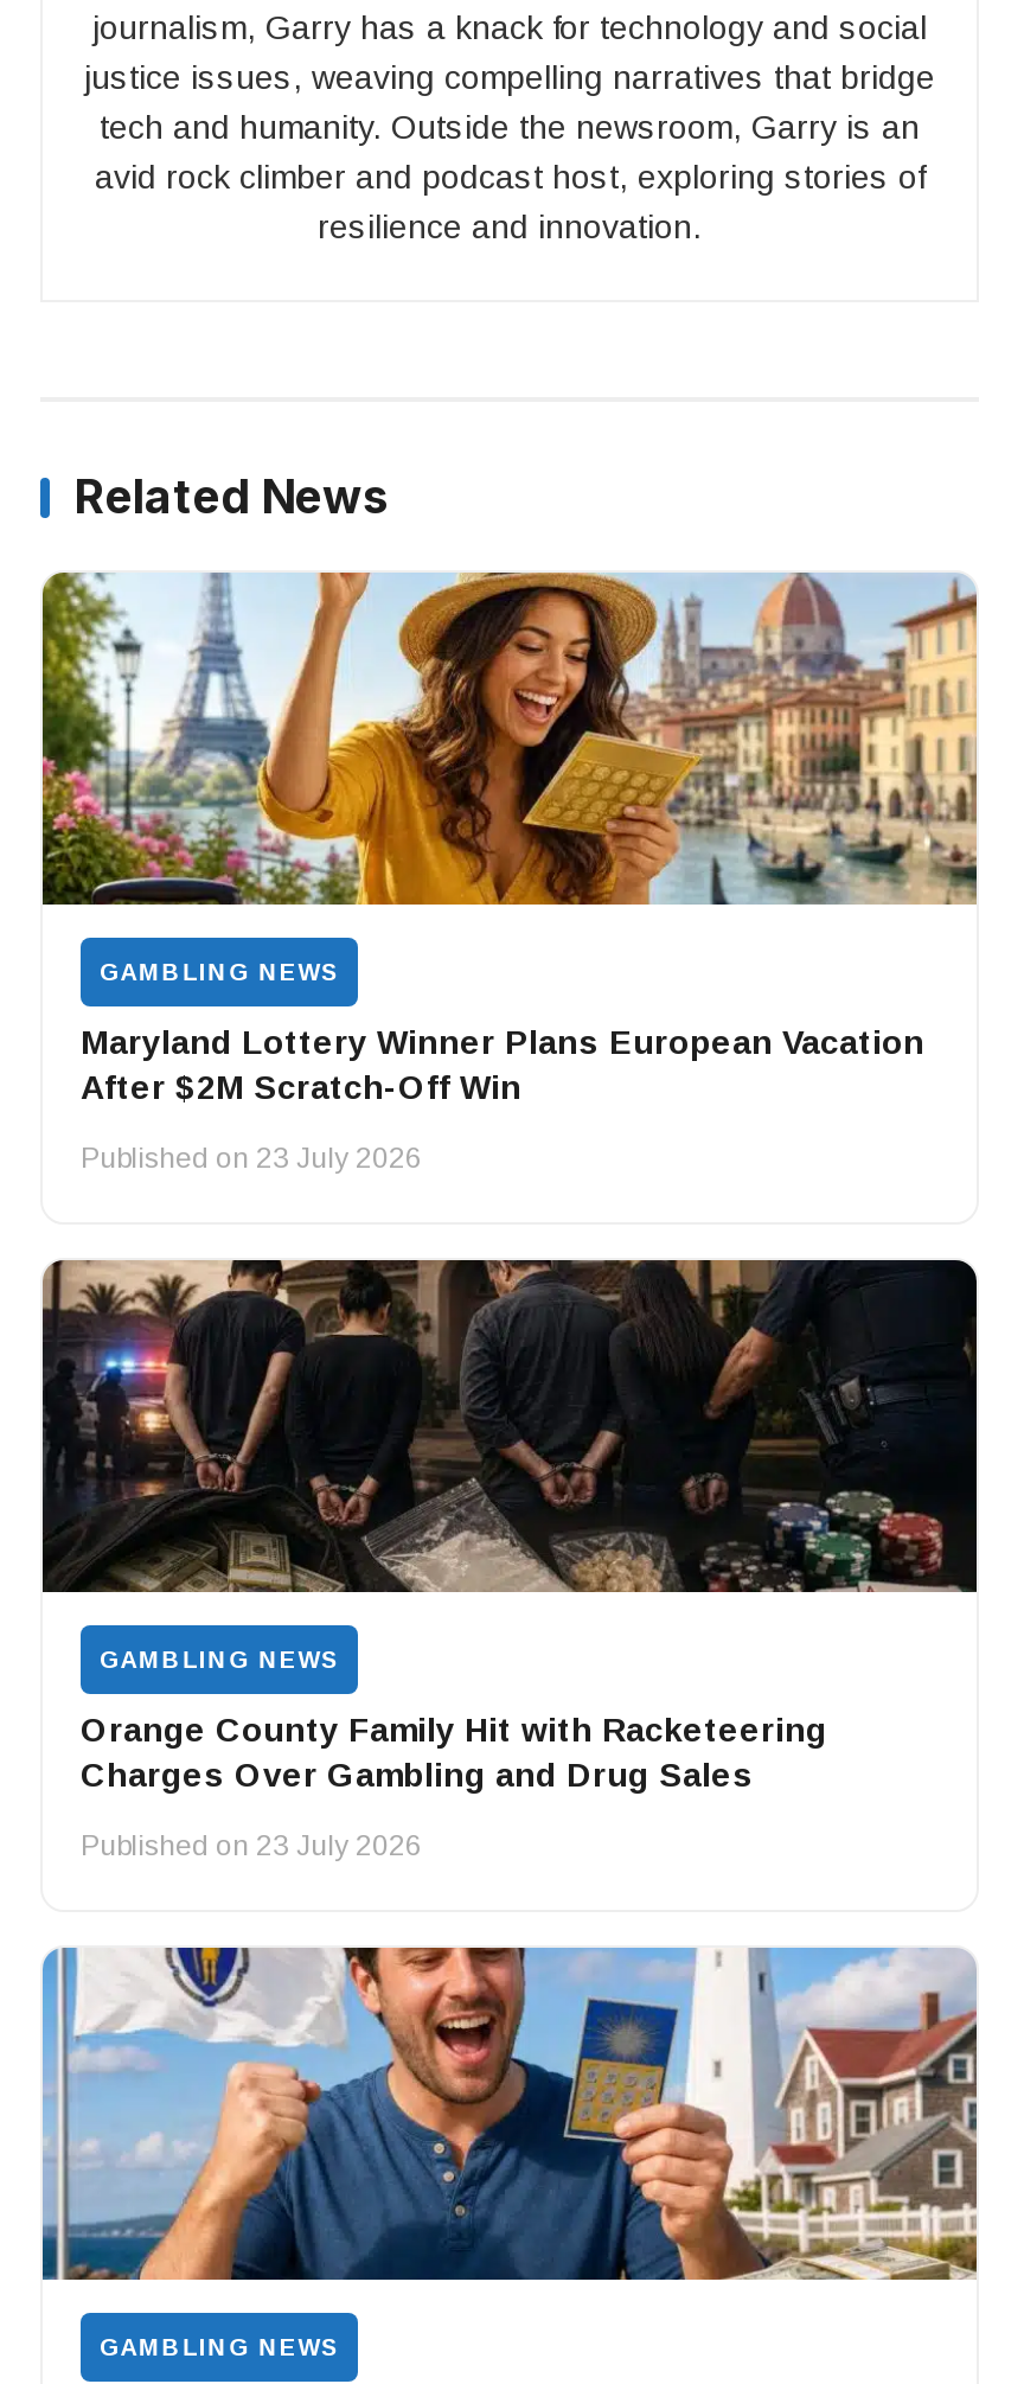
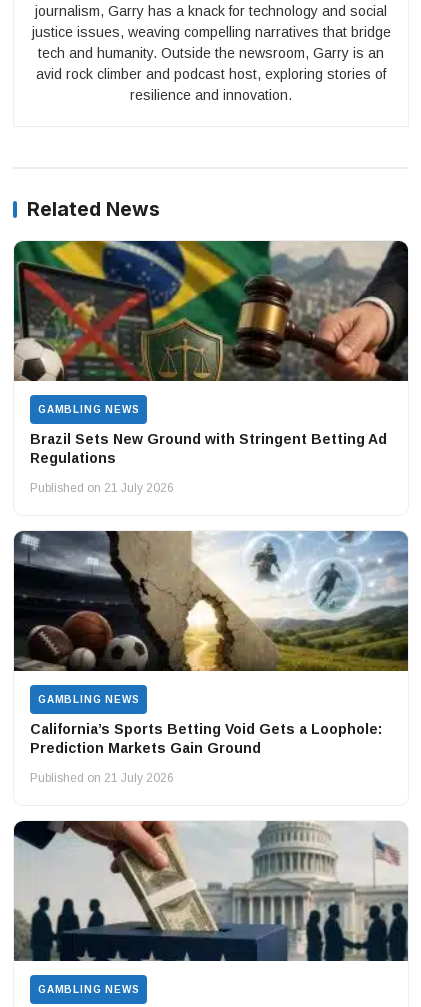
- [image]
+ [image]

- Maryland Lottery Winner Plans European Vacation
- After $2M Scratch-Off Win
+ Brazil Sets New Ground with Stringent Betting Ad
+ Regulations

- Published on 23 July 2026
+ Published on 21 July 2026

- [image]
+ [image]

- Orange County Family Hit with Racketeering
- Charges Over Gambling and Drug Sales
+ California’s Sports Betting Void Gets a Loophole:
+ Prediction Markets Gain Ground

- Published on 23 July 2026
+ Published on 21 July 2026

- [image]
+ [image]
